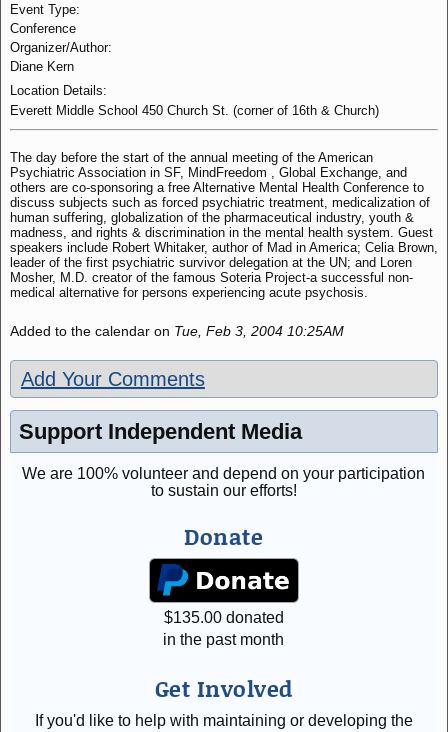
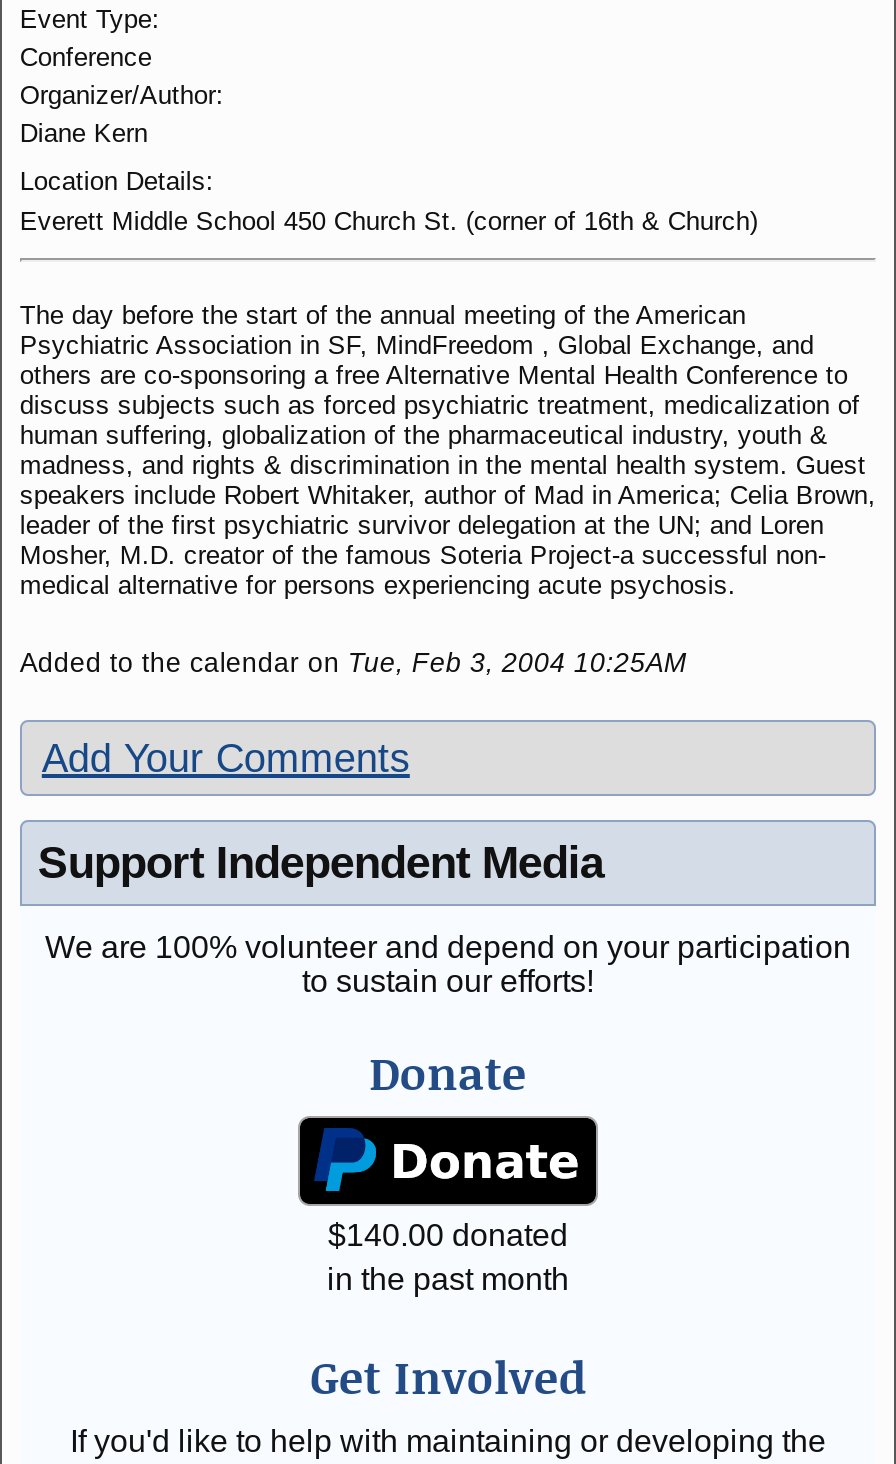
- $135.00 donated
+ $140.00 donated
